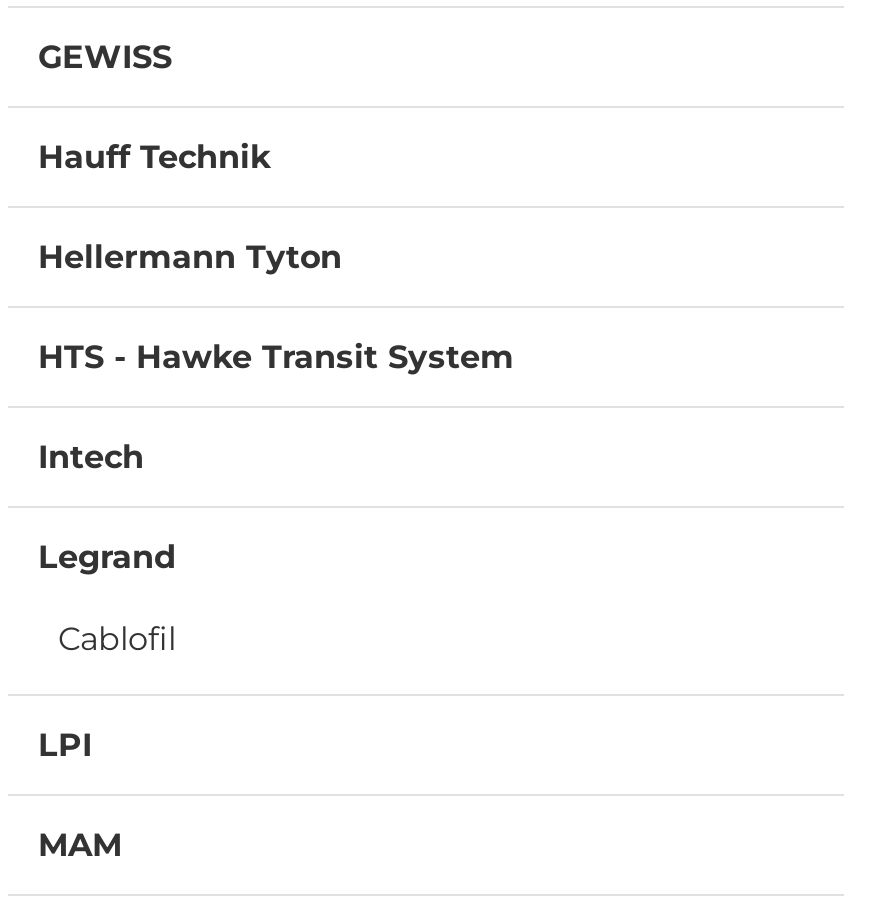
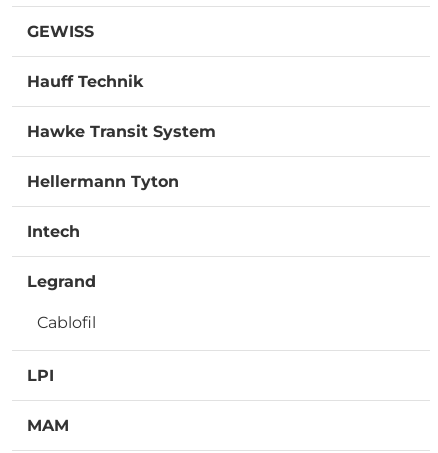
+ Hawke Transit System

moved down: Hellermann Tyton

- HTS - Hawke Transit System
